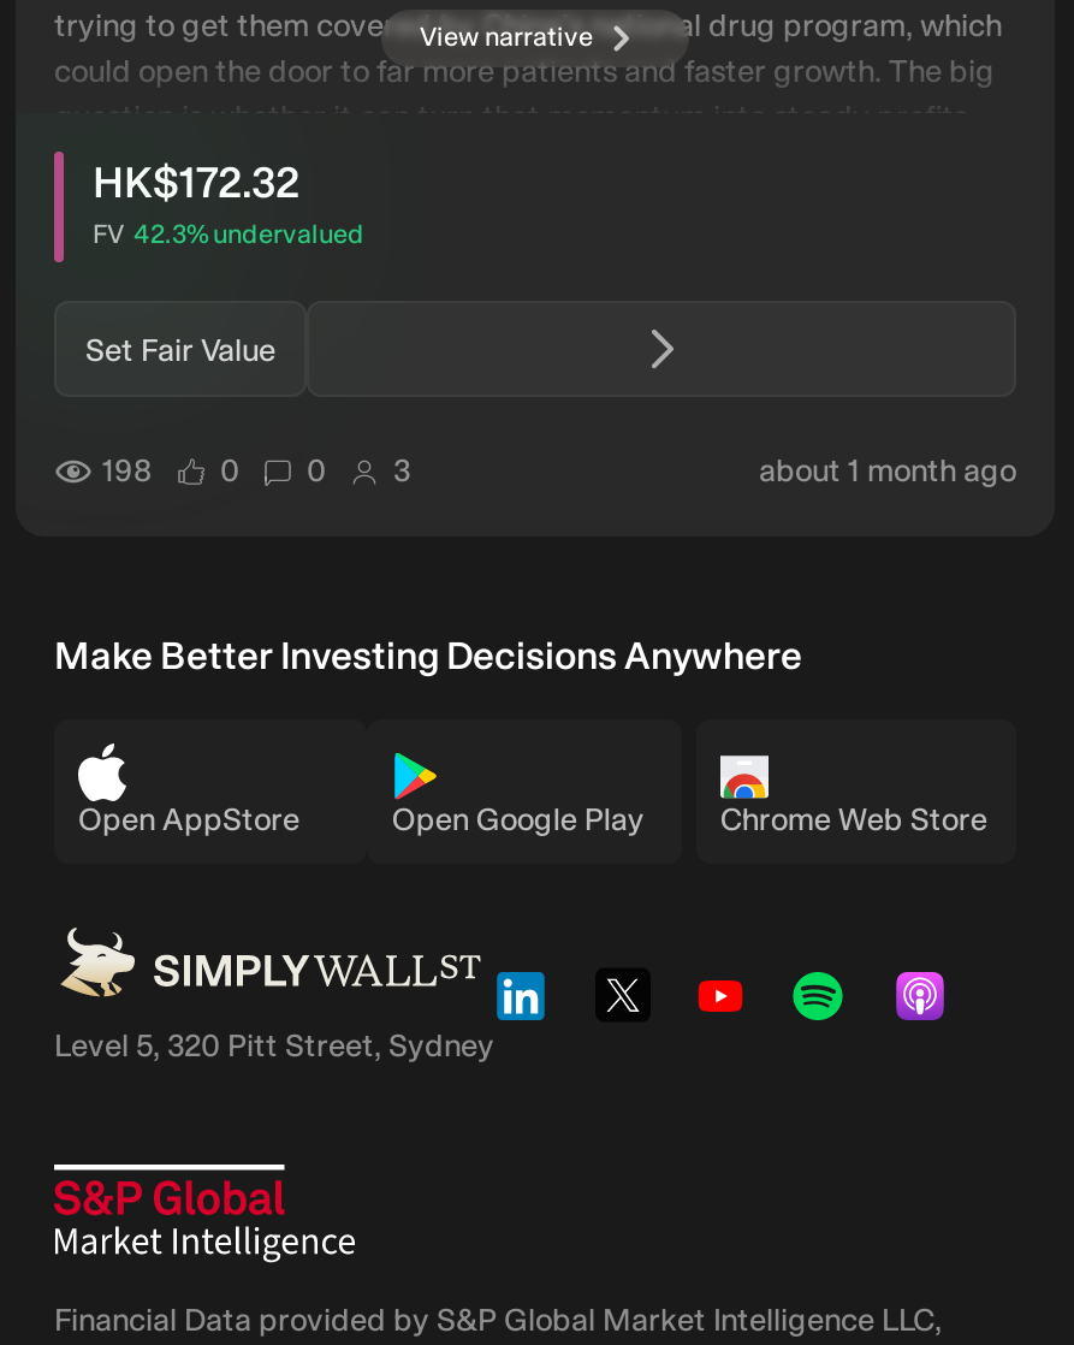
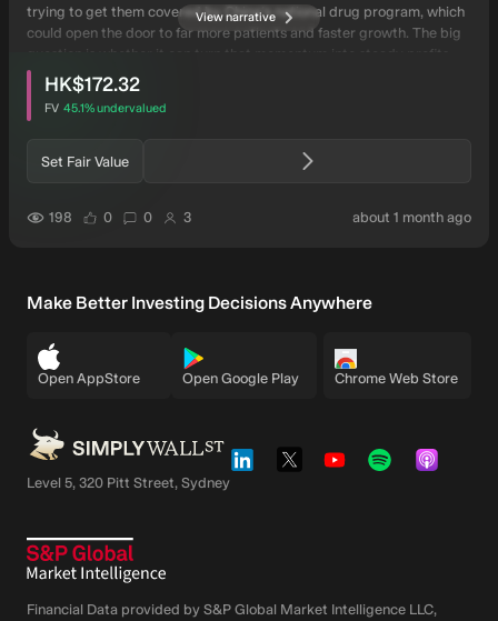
- FV 42.3% undervalued
+ FV 45.1% undervalued
